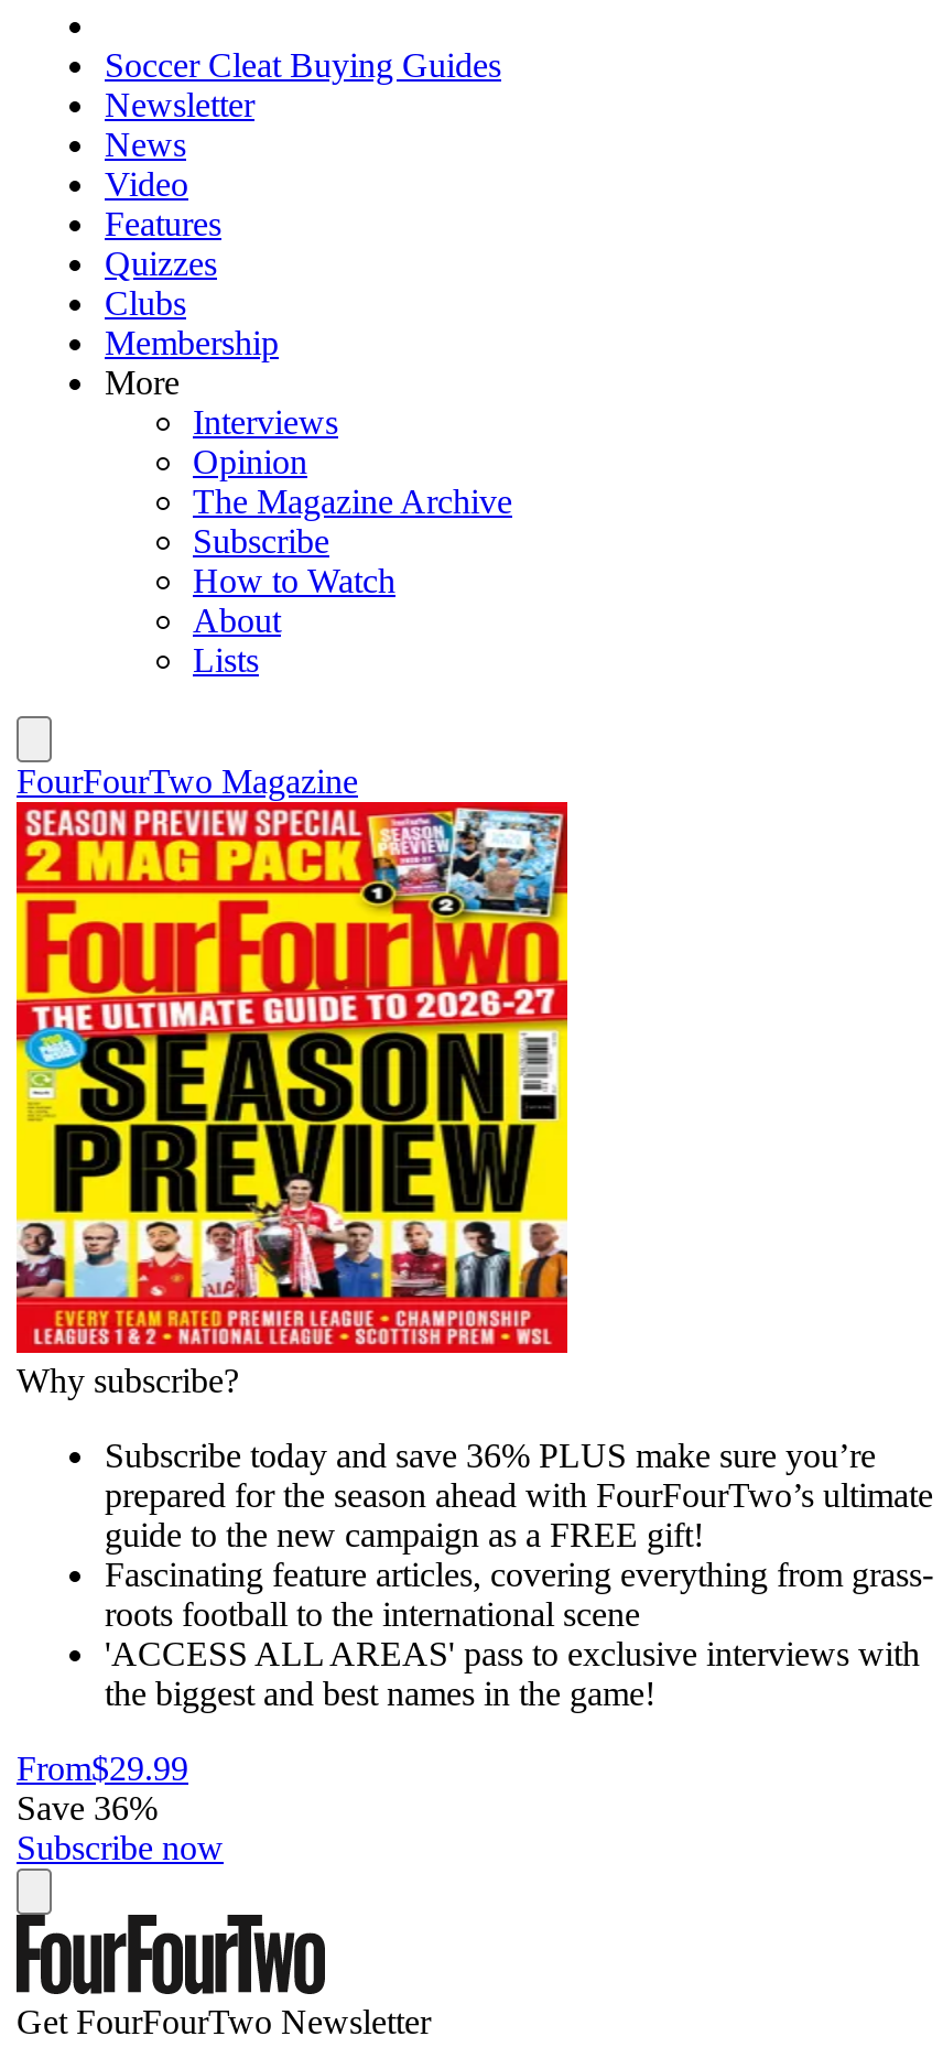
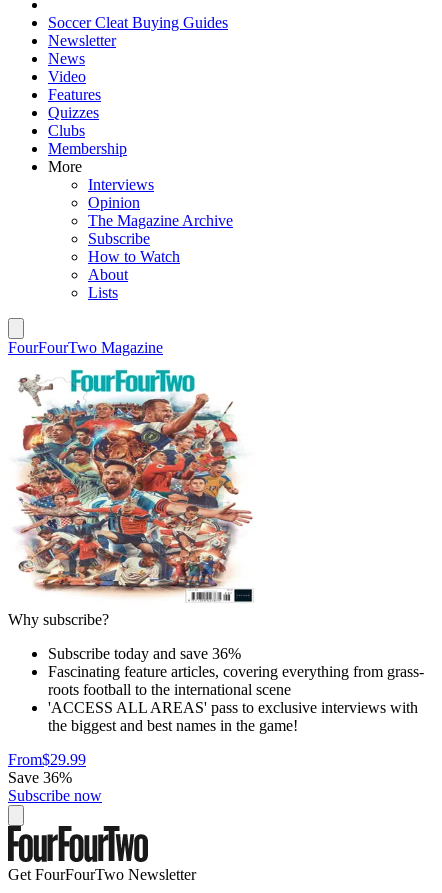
- [image]
- Subscribe today and save 36% PLUS make sure you’re
- prepared for the season ahead with FourFourTwo’s ultimate
- guide to the new campaign as a FREE gift!
+ [image]
+ Subscribe today and save 36%
